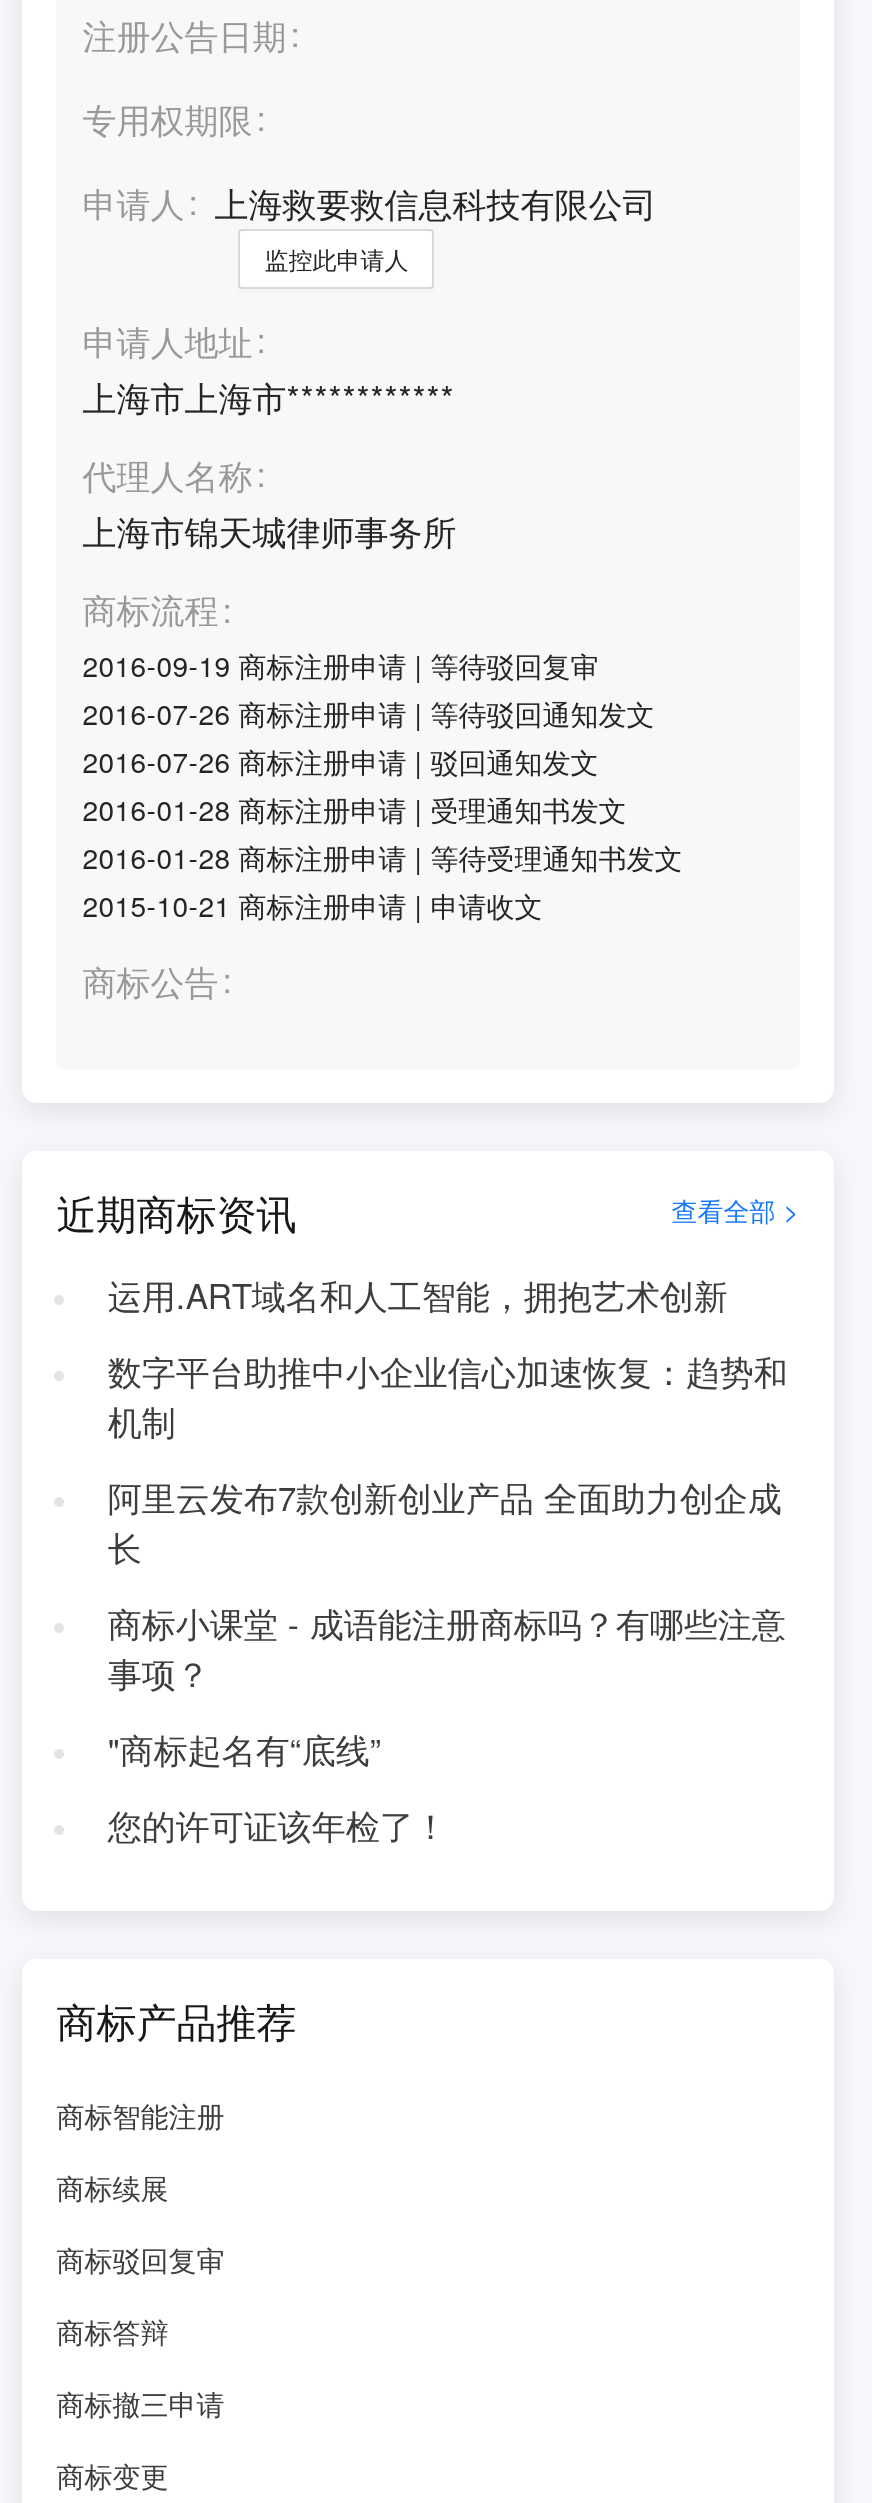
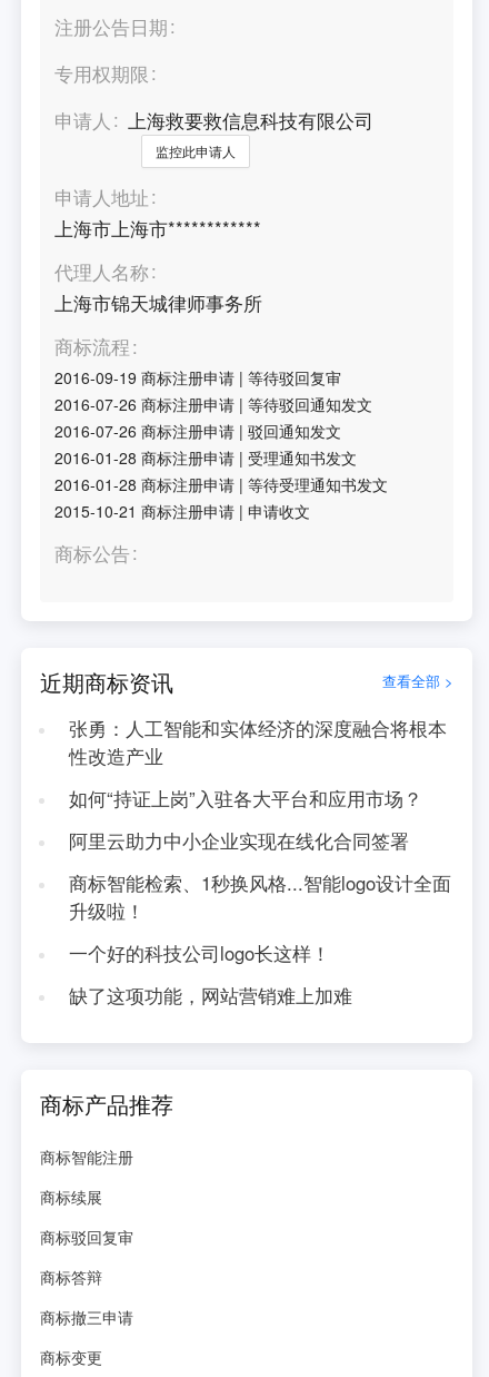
- 运用.ART域名和人工智能，拥抱艺术创新
+ 张勇：人工智能和实体经济的深度融合将根本
+ 性改造产业

- 数字平台助推中小企业信心加速恢复：趋势和
- 机制
+ 如何“持证上岗”入驻各大平台和应用市场？

- 阿里云发布7款创新创业产品 全面助力创企成
- 长
+ 阿里云助力中小企业实现在线化合同签署

- 商标小课堂 - 成语能注册商标吗？有哪些注意
- 事项？
+ 商标智能检索、1秒换风格...智能logo设计全面
+ 升级啦！

- "商标起名有“底线”
+ 一个好的科技公司logo长这样！

- 您的许可证该年检了！
+ 缺了这项功能，网站营销难上加难
